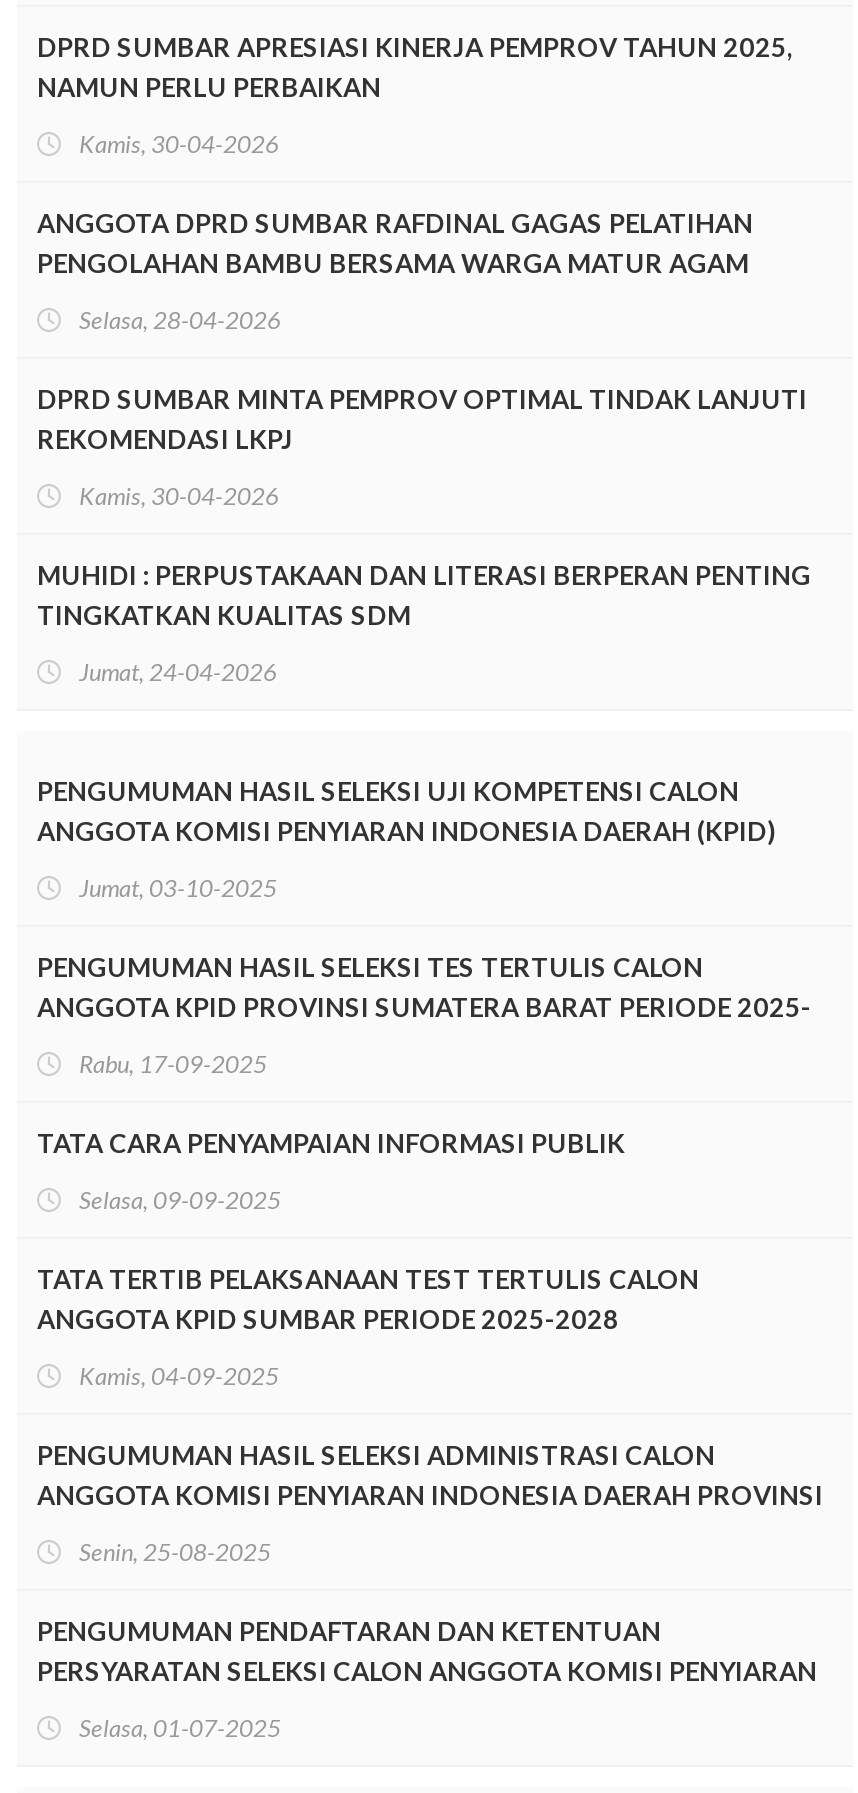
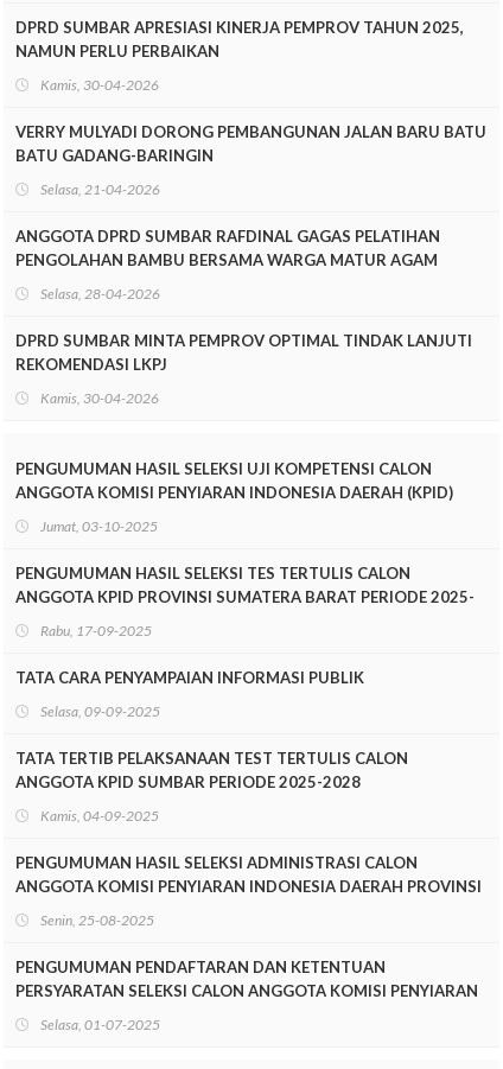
+ VERRY MULYADI DORONG PEMBANGUNAN JALAN BARU BATU
+ BATU GADANG-BARINGIN
+ Selasa, 21-04-2026

moved down: ANGGOTA DPRD SUMBAR RAFDINAL GAGAS PELATIHAN | PENGOLAHAN BAMBU BERSAMA WARGA MATUR AGAM | Selasa, 28-04-2026 | DPRD SUMBAR MINTA PEMPROV OPTIMAL TINDAK LANJUTI | REKOMENDASI LKPJ | Kamis, 30-04-2026

- MUHIDI : PERPUSTAKAAN DAN LITERASI BERPERAN PENTING
- TINGKATKAN KUALITAS SDM
- Jumat, 24-04-2026
